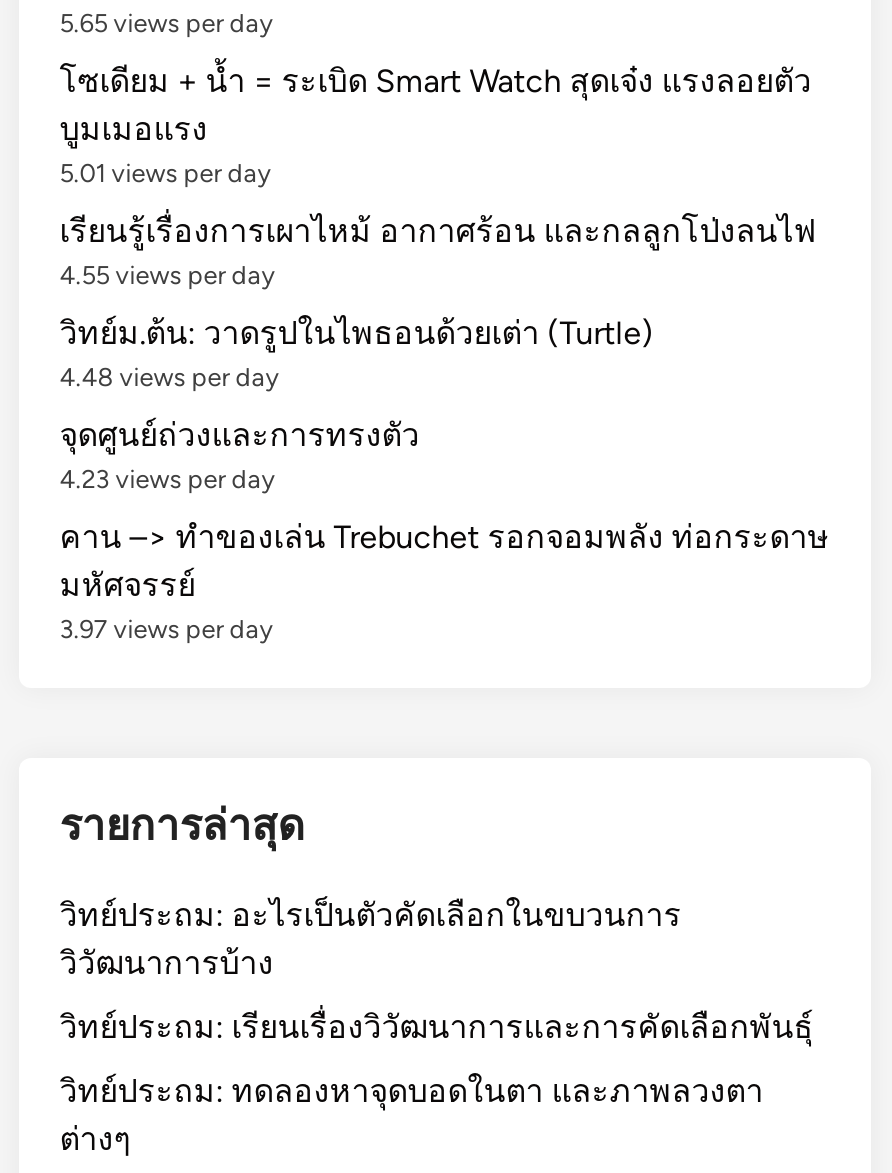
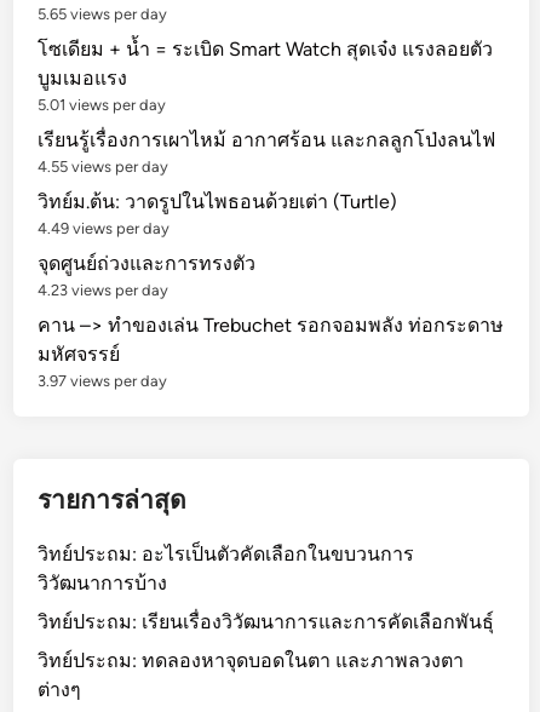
- 4.48 views per day
+ 4.49 views per day
